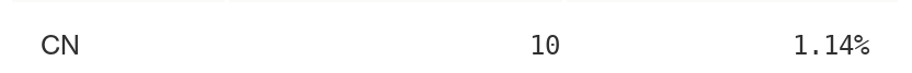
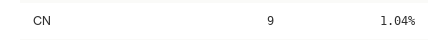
- 10
+ 9

- 1.14%
+ 1.04%
